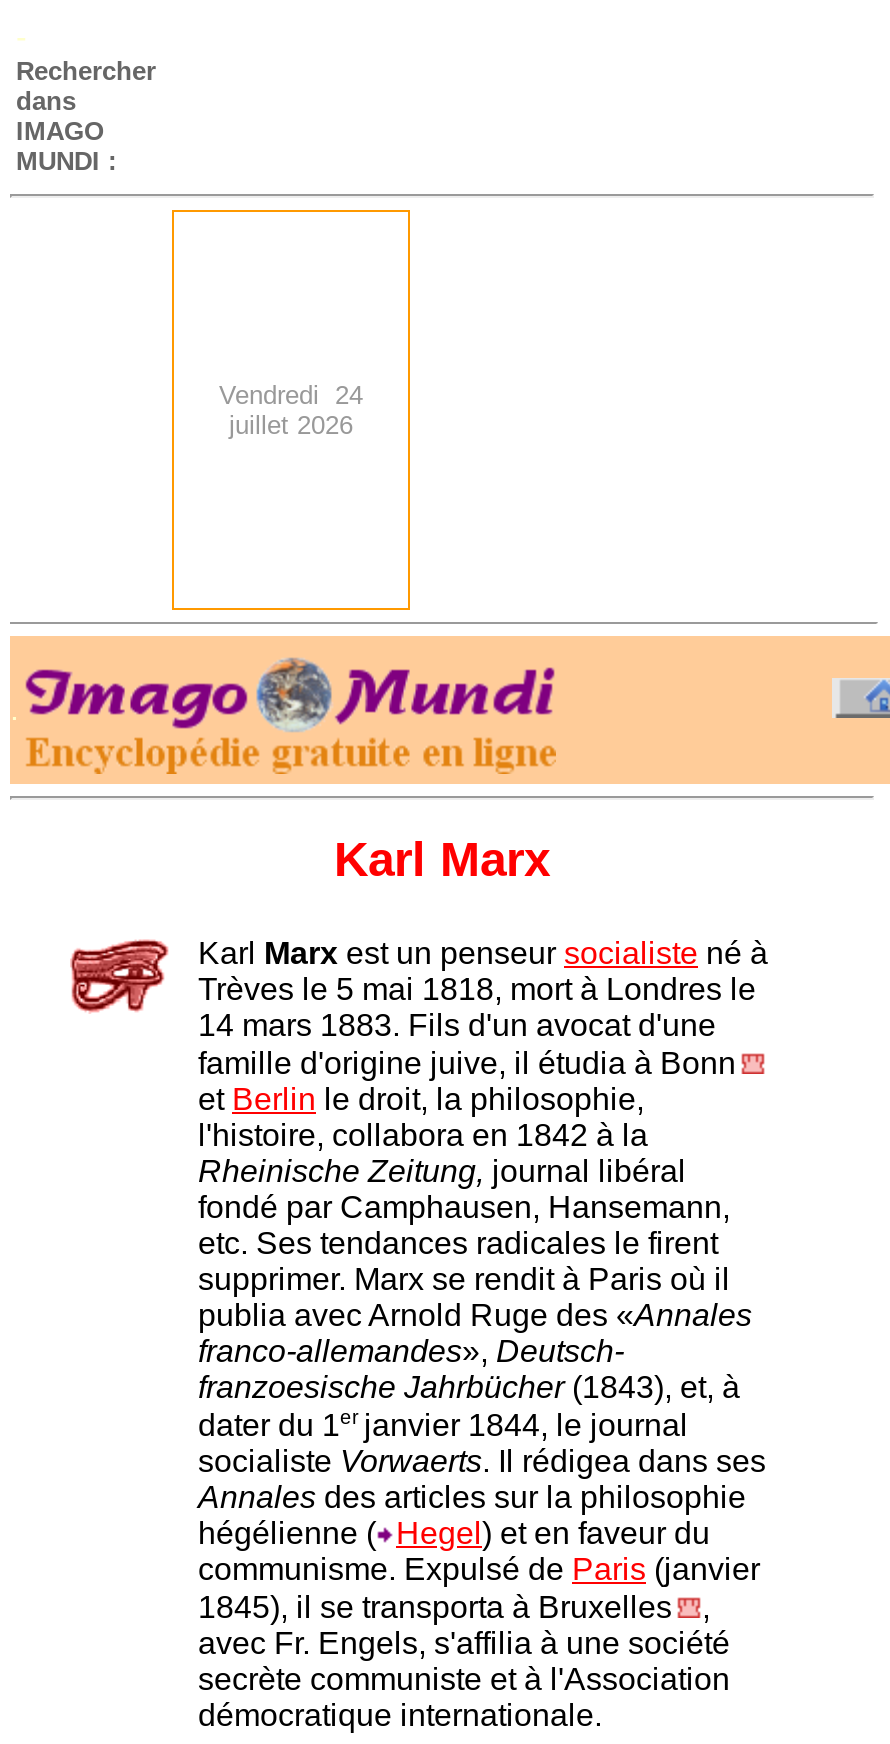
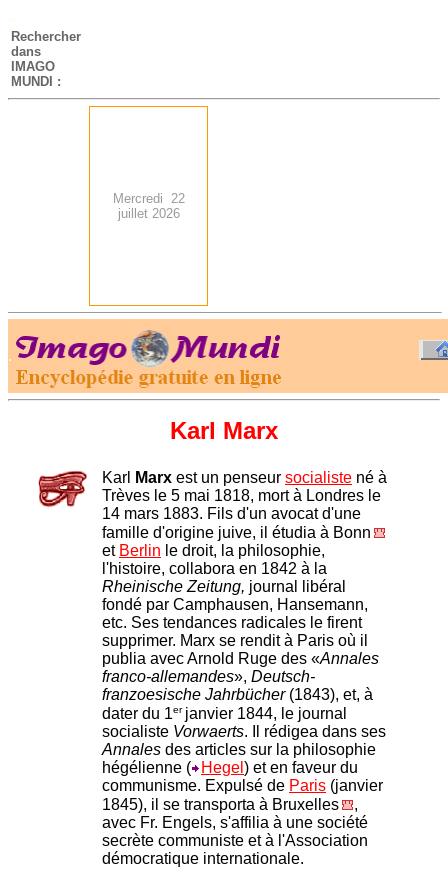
- Vendredi 24
+ Mercredi 22
